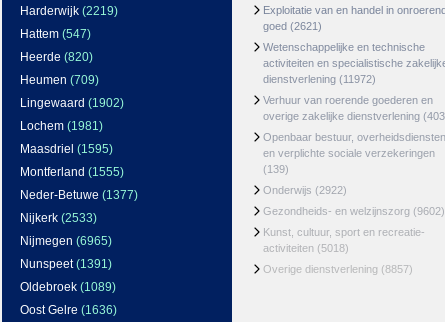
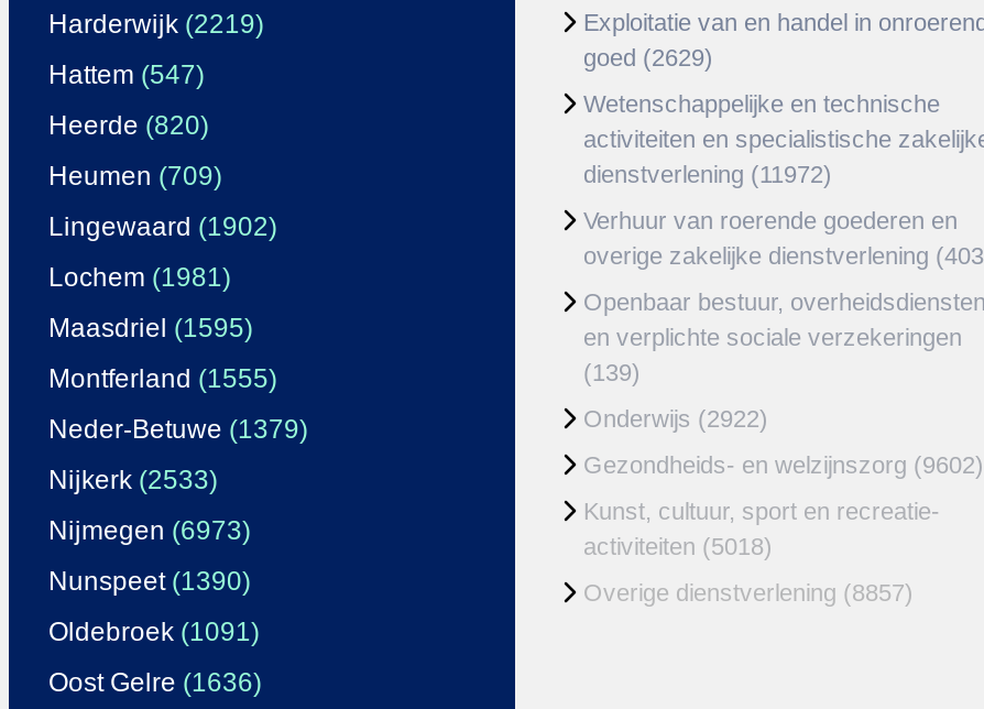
- goed (2621)
+ goed (2629)

- Neder-Betuwe (1377)
+ Neder-Betuwe (1379)

- Nijmegen (6965)
+ Nijmegen (6973)

- Nunspeet (1391)
+ Nunspeet (1390)

- Oldebroek (1089)
+ Oldebroek (1091)
